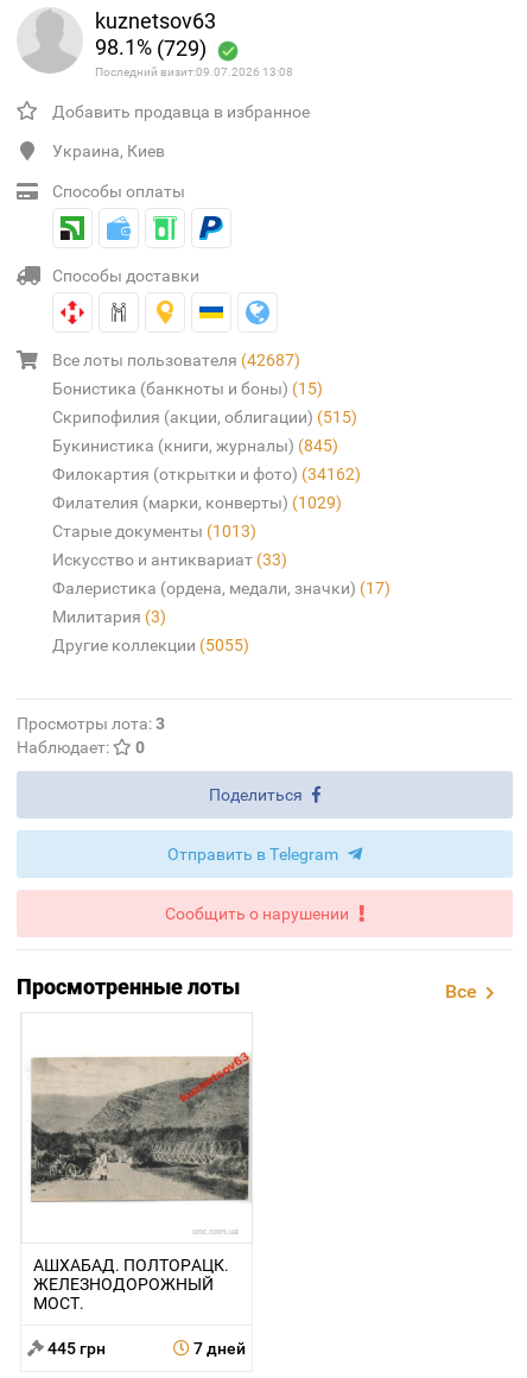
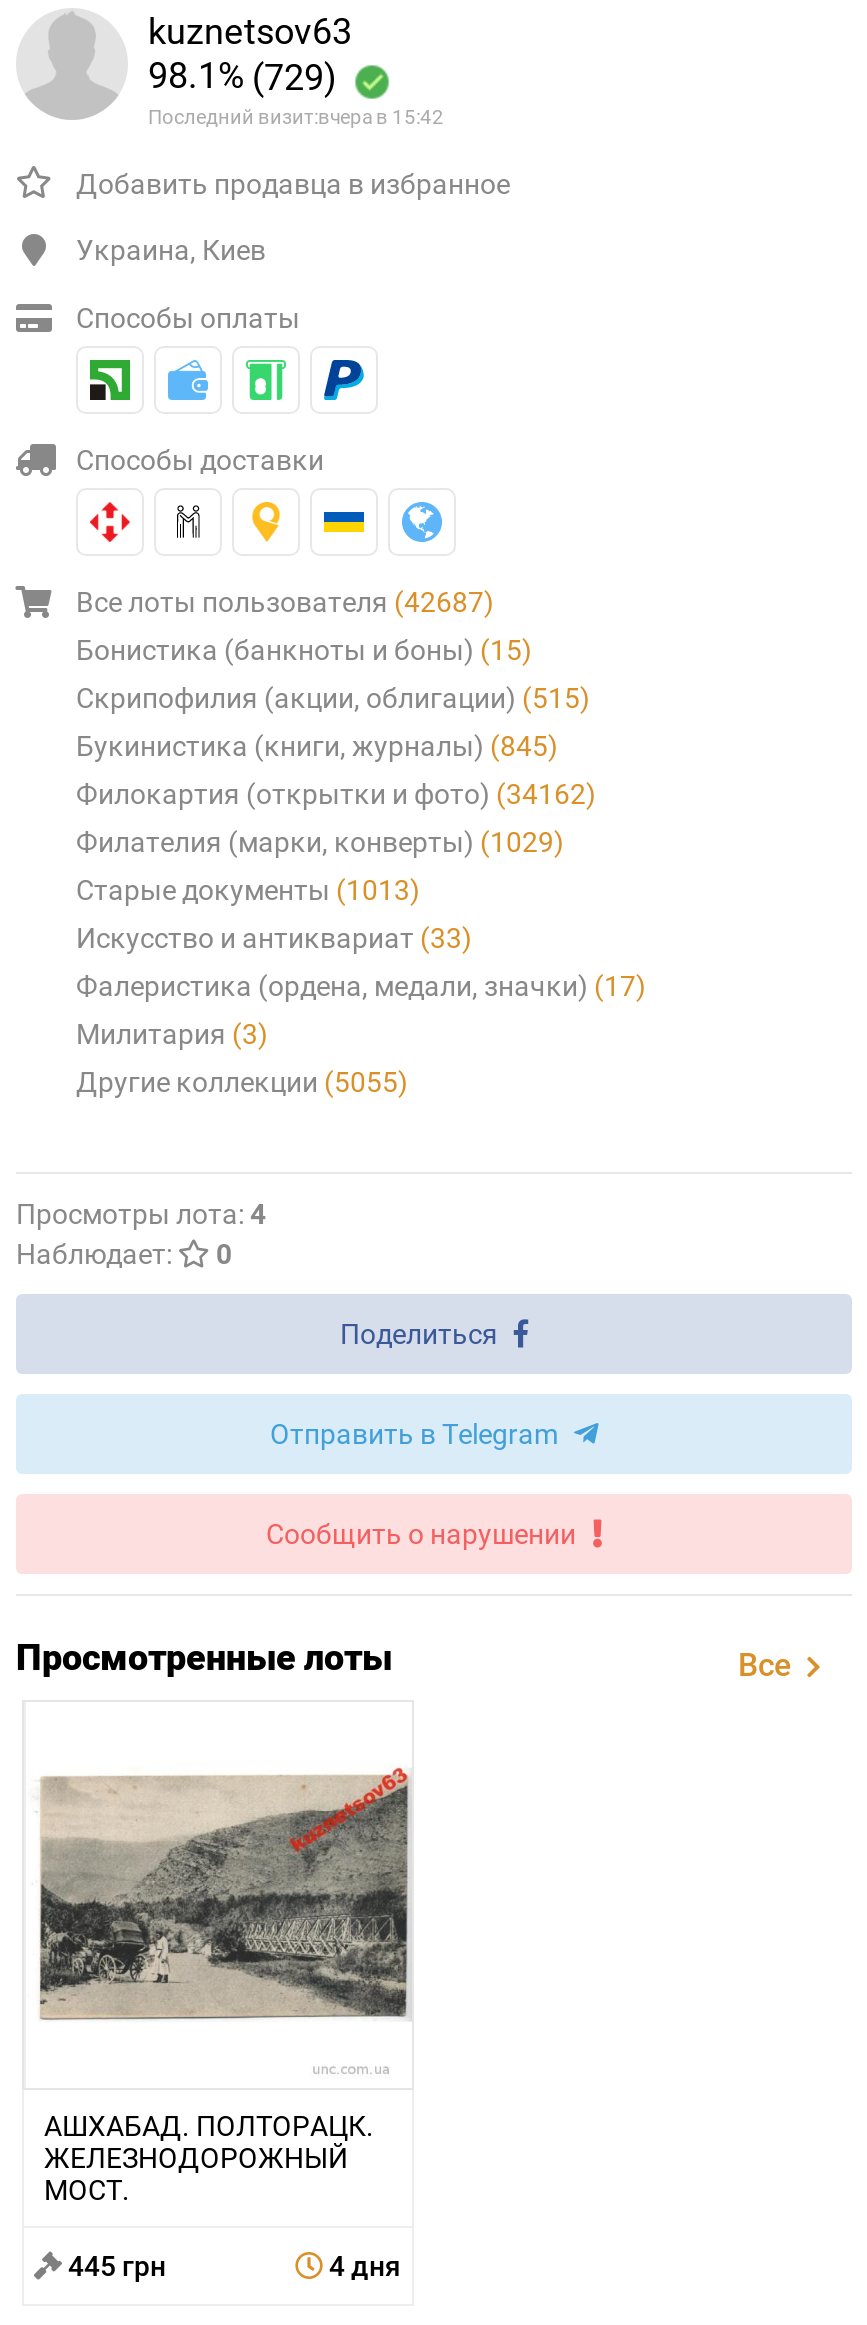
- Последний визит:09.07.2026 13:08
+ Последний визит:вчера в 15:42

- Просмотры лота: 3
+ Просмотры лота: 4

- 7 дней
+ 4 дня
